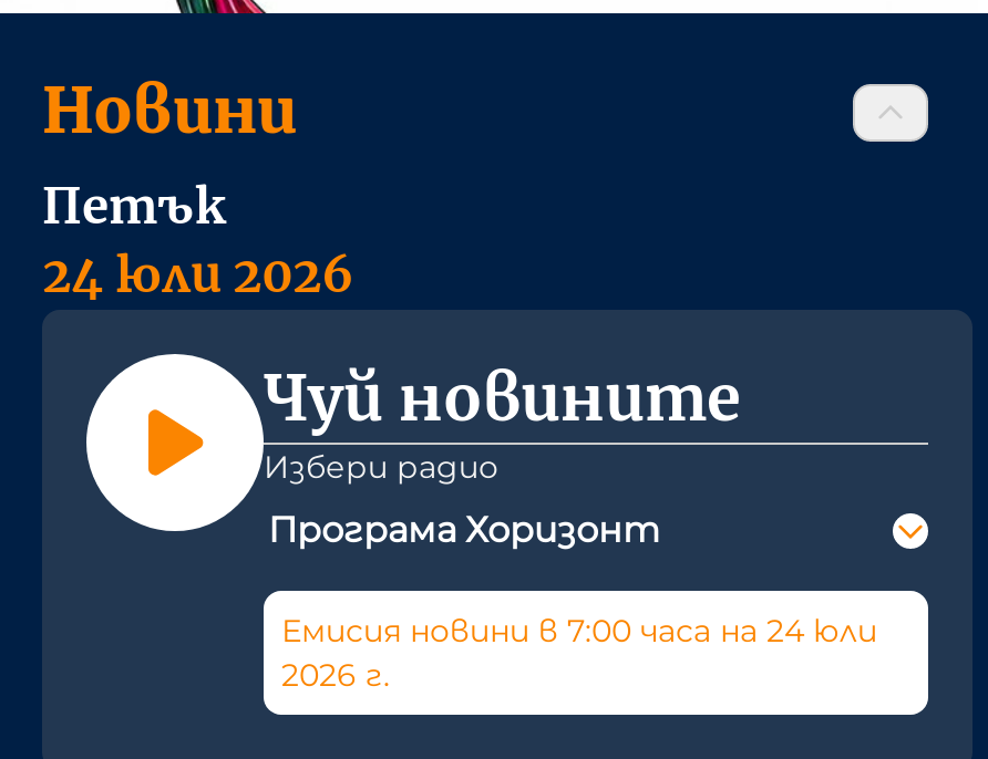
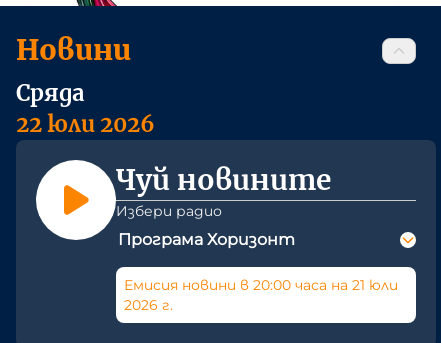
- Петък
- 24 юли 2026
+ Сряда
+ 22 юли 2026

- Емисия новини в 7:00 часа на 24 юли
+ Емисия новини в 20:00 часа на 21 юли
